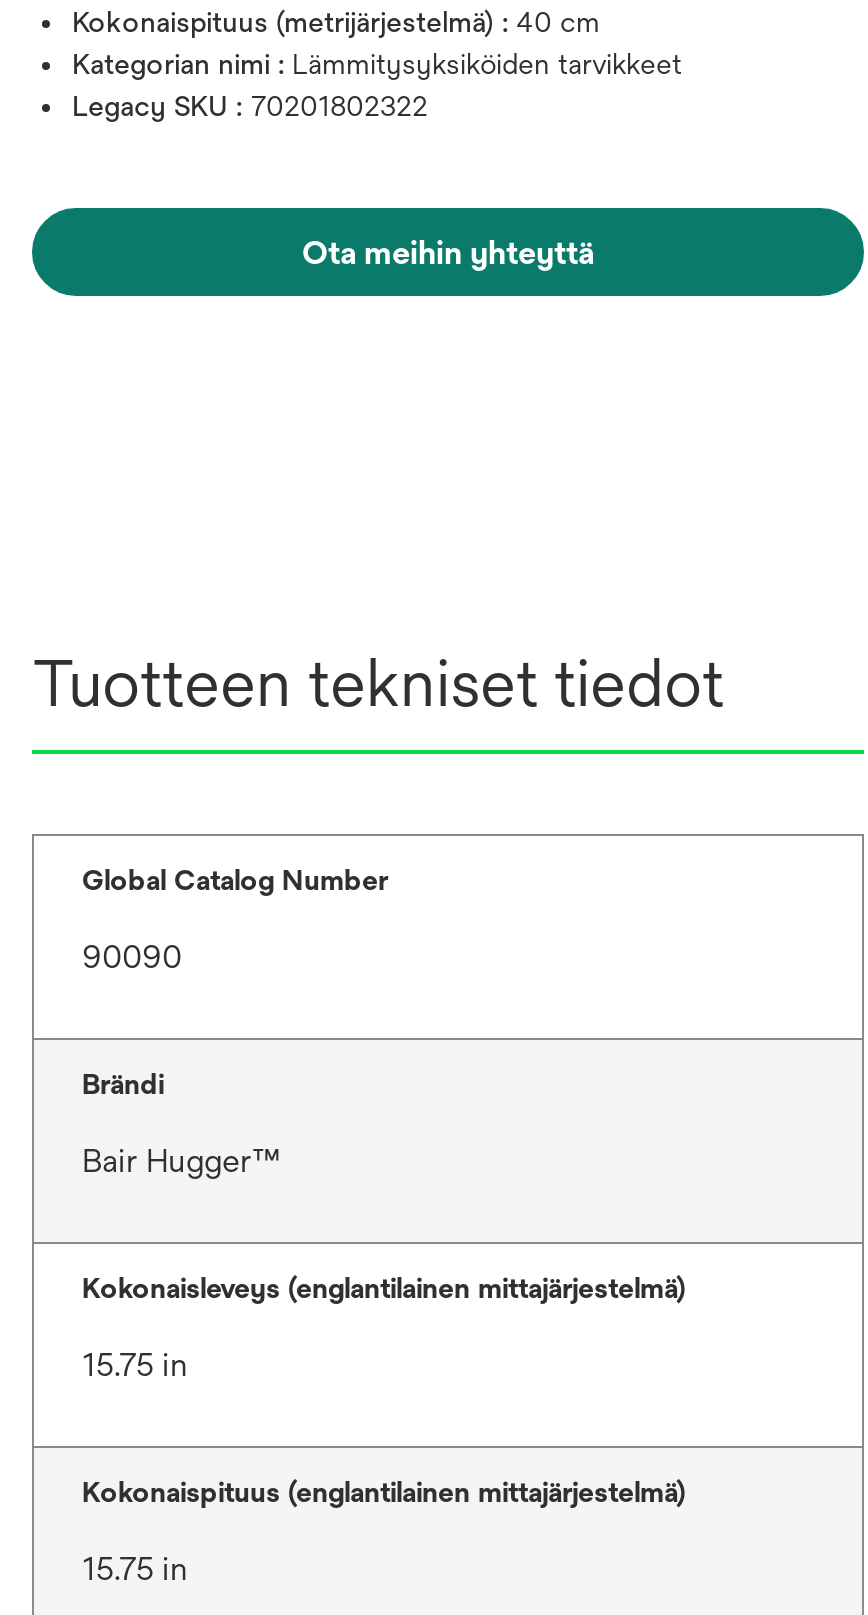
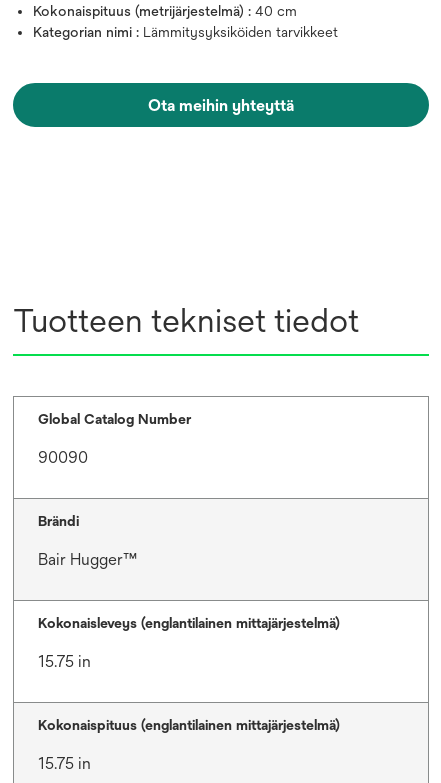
- Legacy SKU : 70201802322
